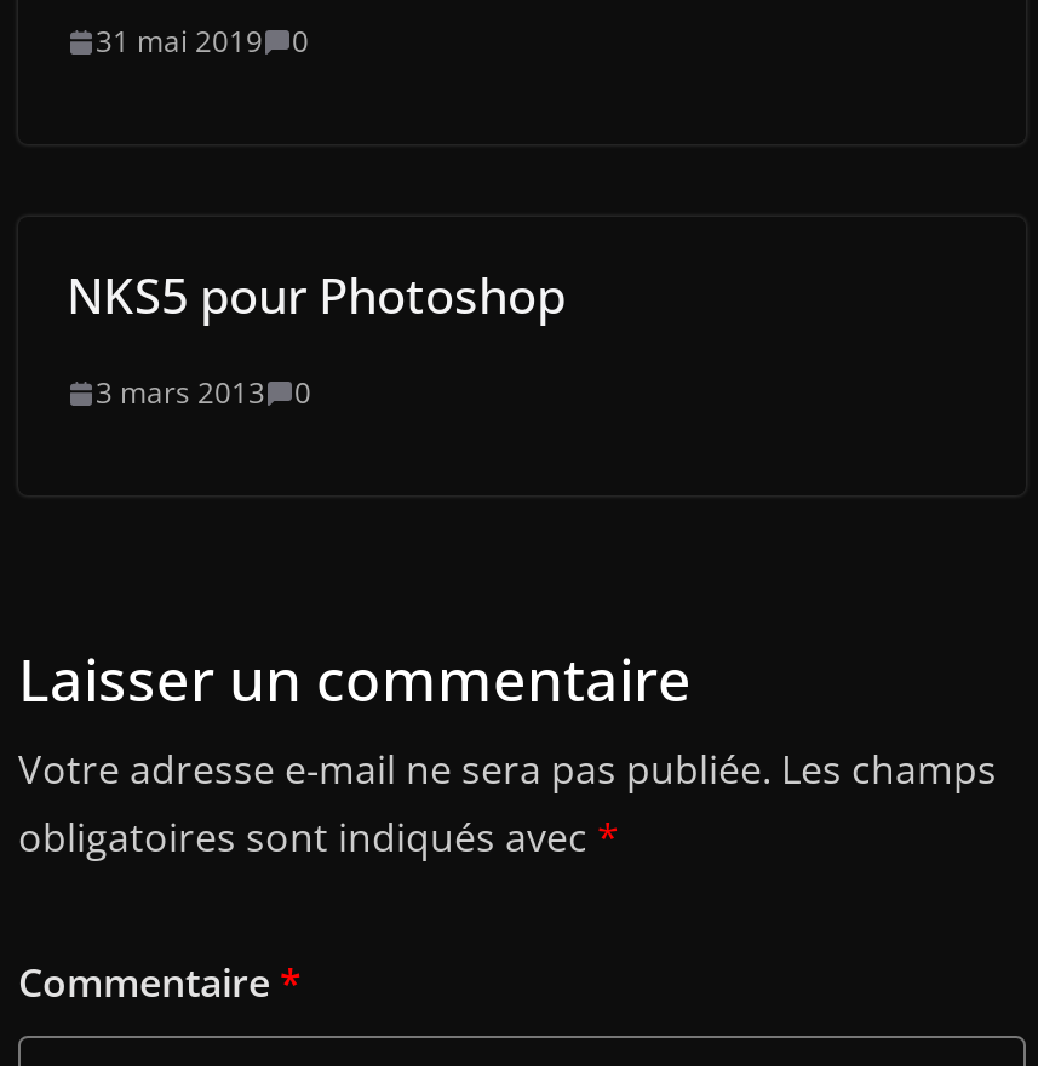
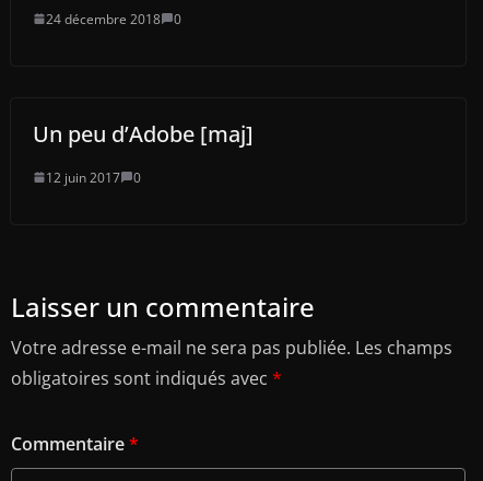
- 31 mai 2019 0
+ 24 décembre 2018 0

- NKS5 pour Photoshop
+ Un peu d’Adobe [maj]

- 3 mars 2013 0
+ 12 juin 2017 0
